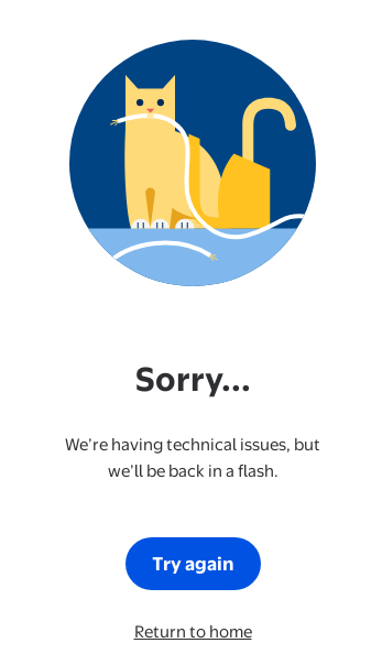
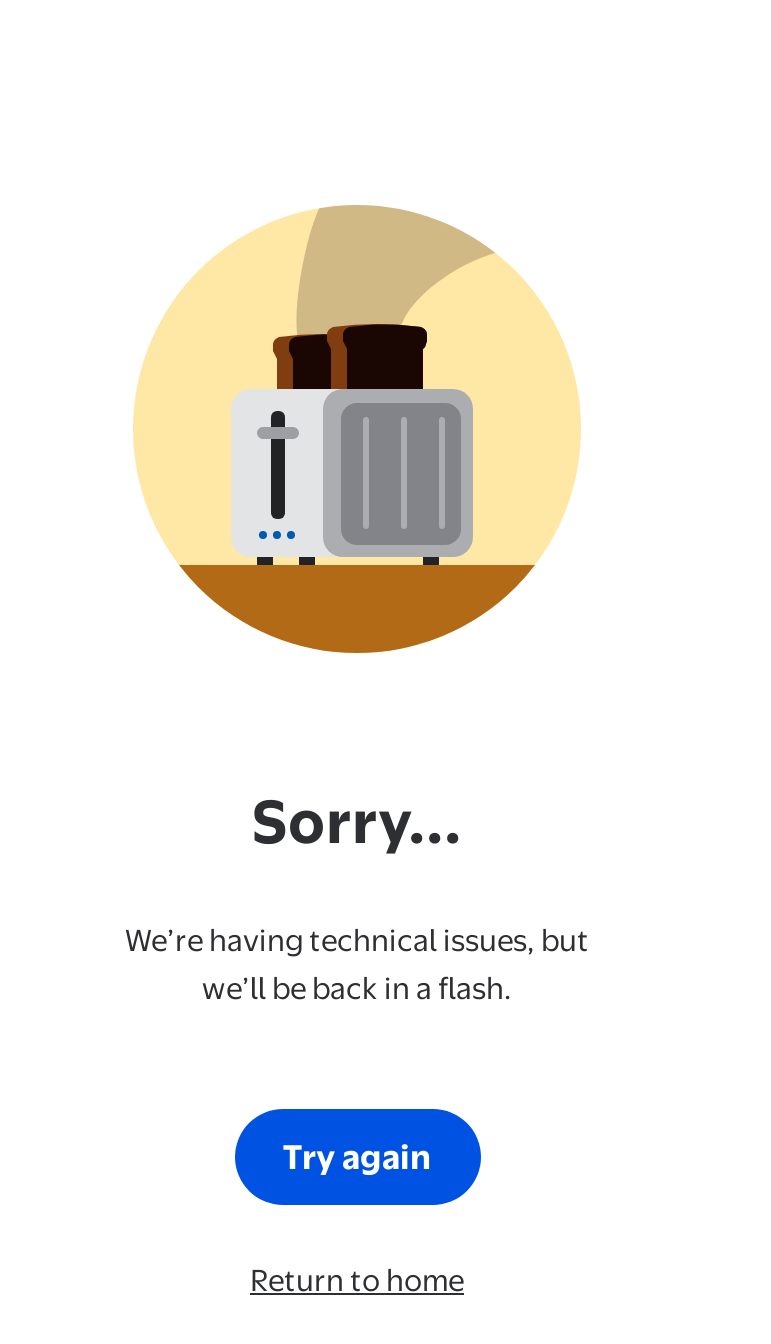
- [image]
+ [image]
